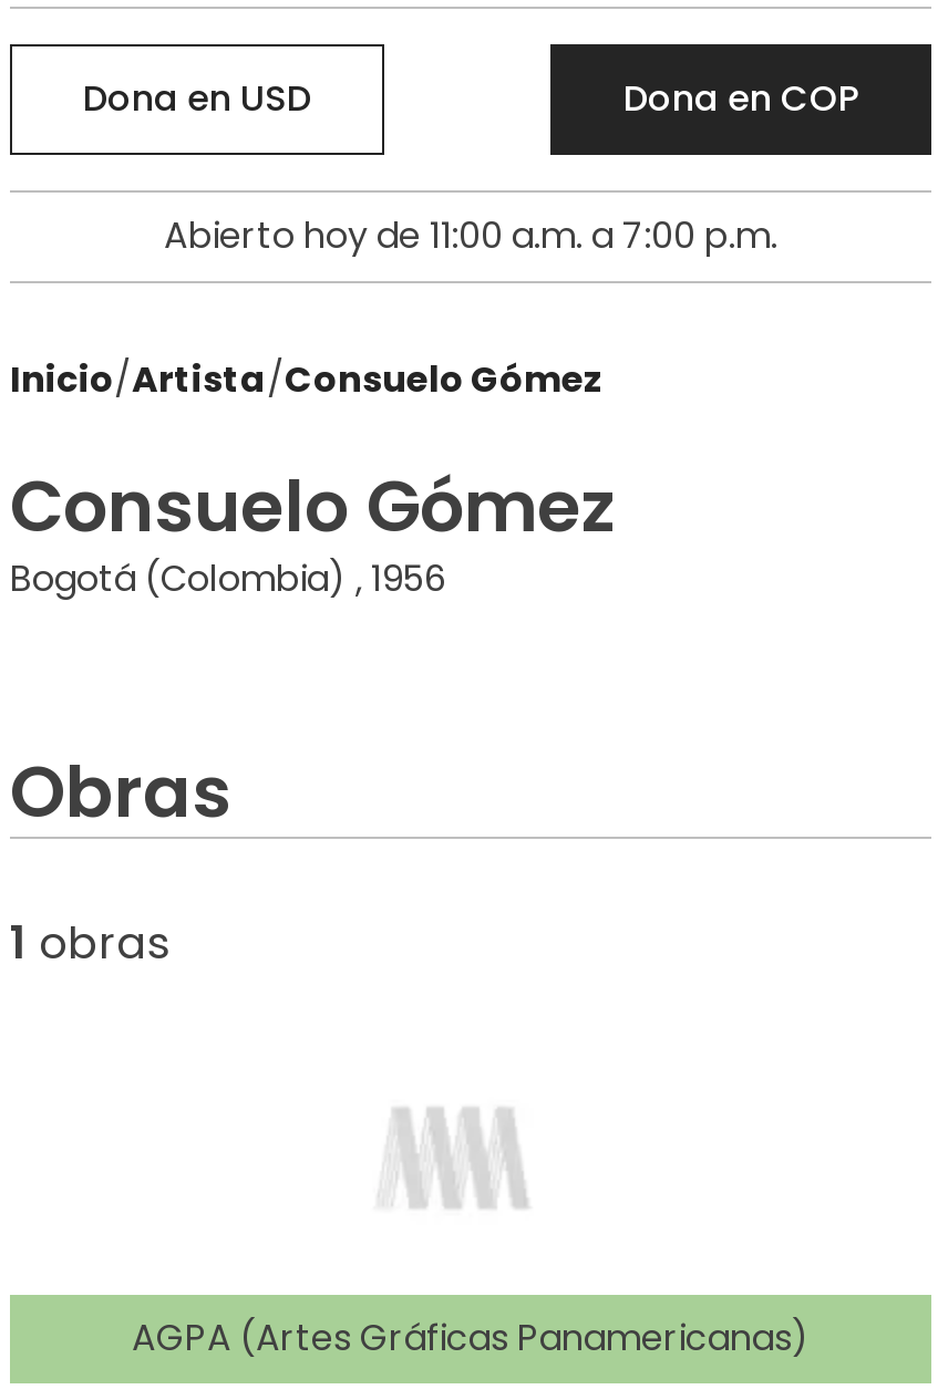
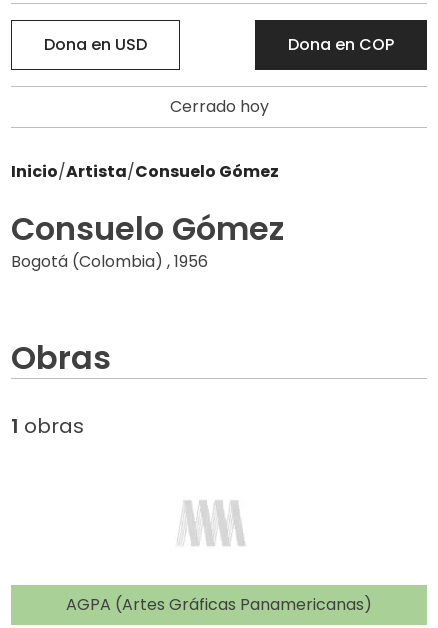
- Abierto hoy de 11:00 a.m. a 7:00 p.m.
+ Cerrado hoy
